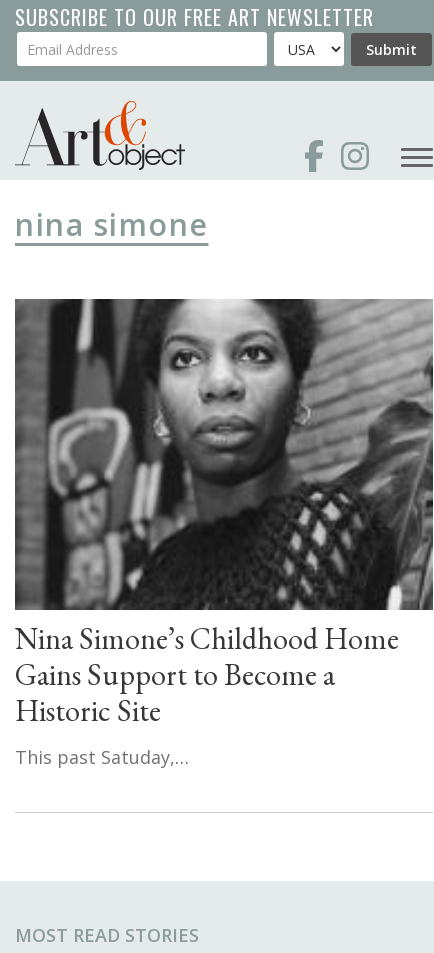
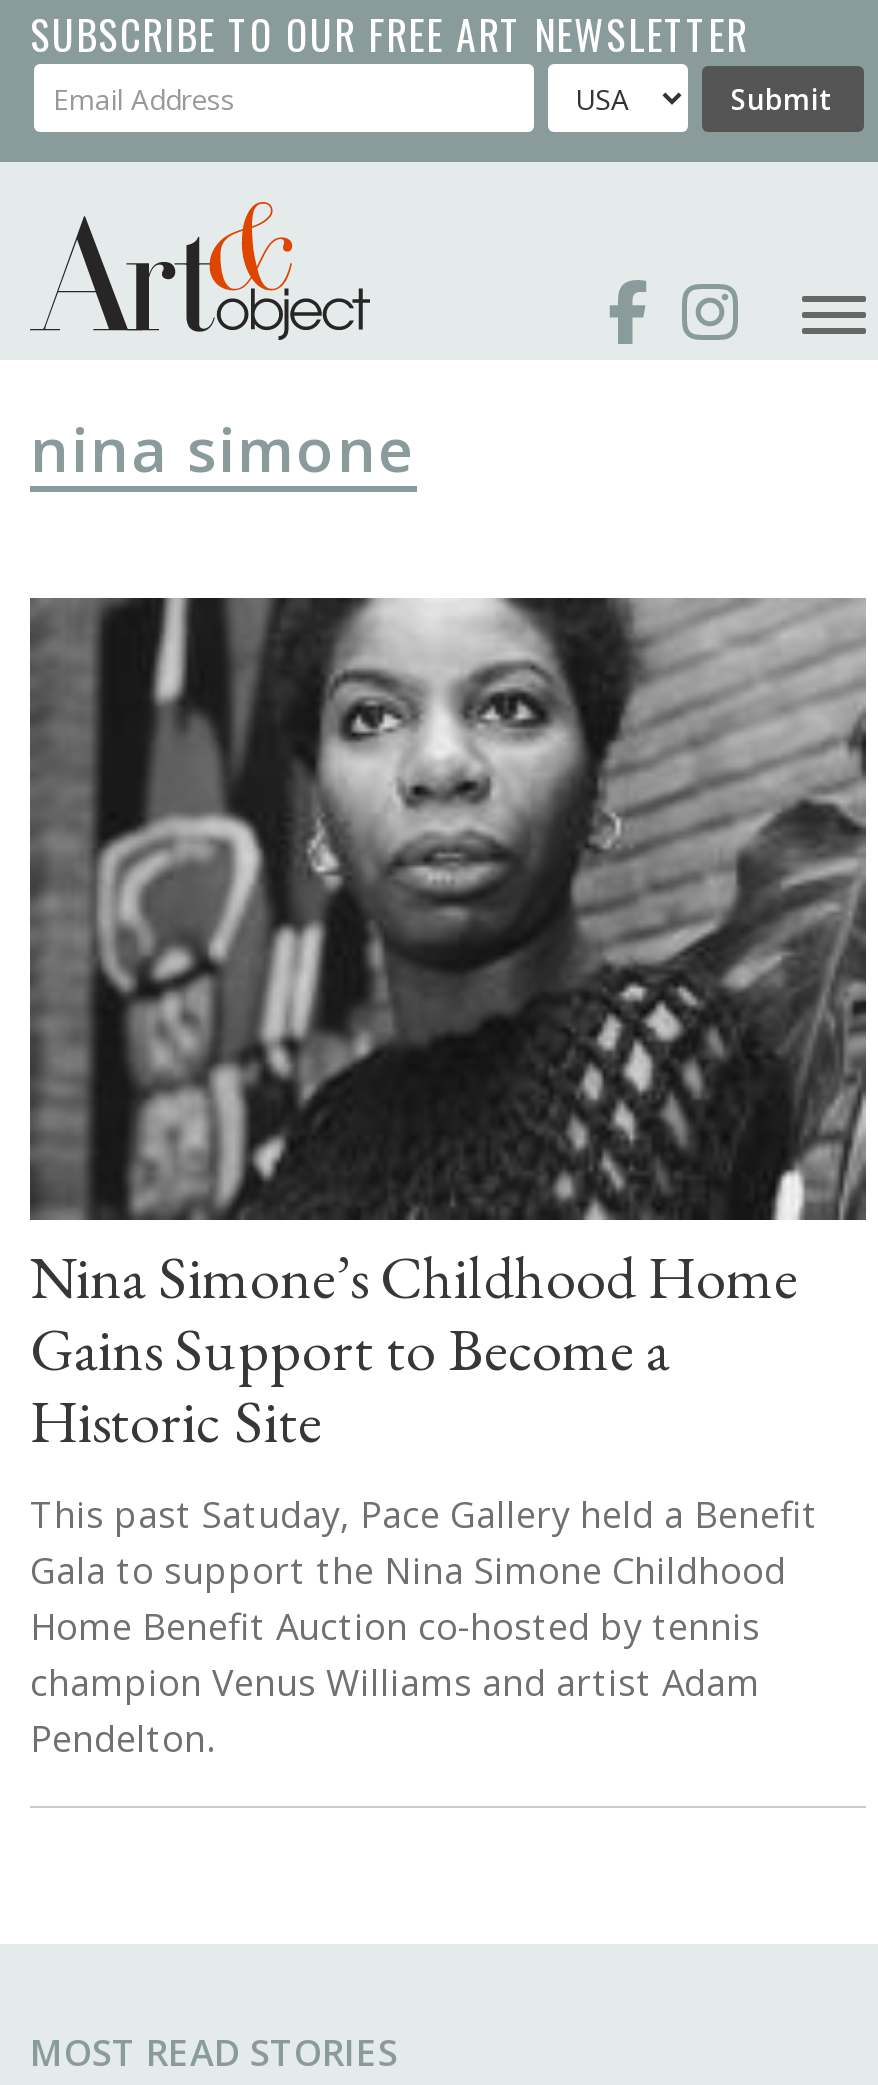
- This past Satuday,…
+ This past Satuday, Pace Gallery held a Benefit
+ Gala to support the Nina Simone Childhood
+ Home Benefit Auction co-hosted by tennis
+ champion Venus Williams and artist Adam
+ Pendelton.
